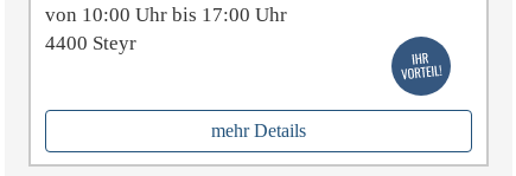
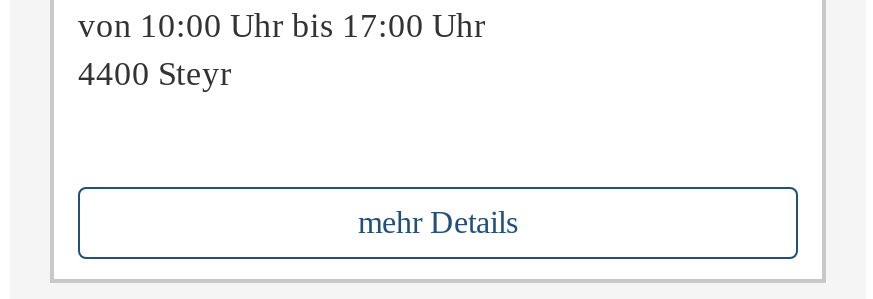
- [image]
